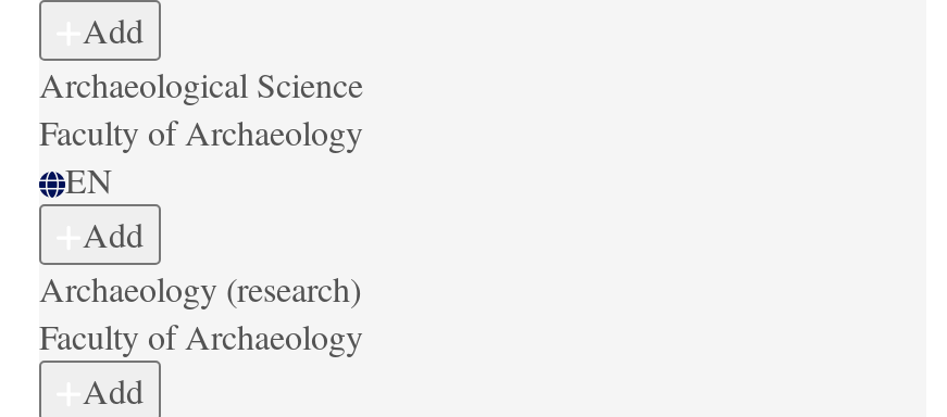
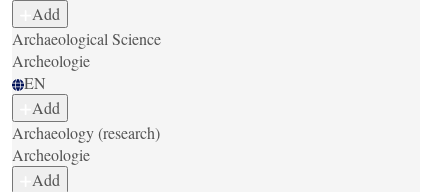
- Faculty of Archaeology
+ Archeologie

- Faculty of Archaeology
+ Archeologie
